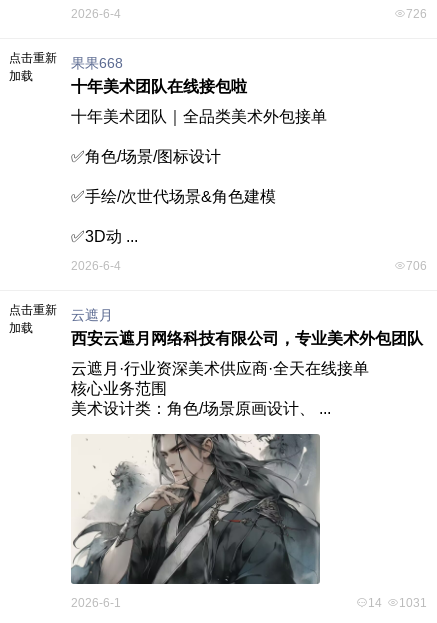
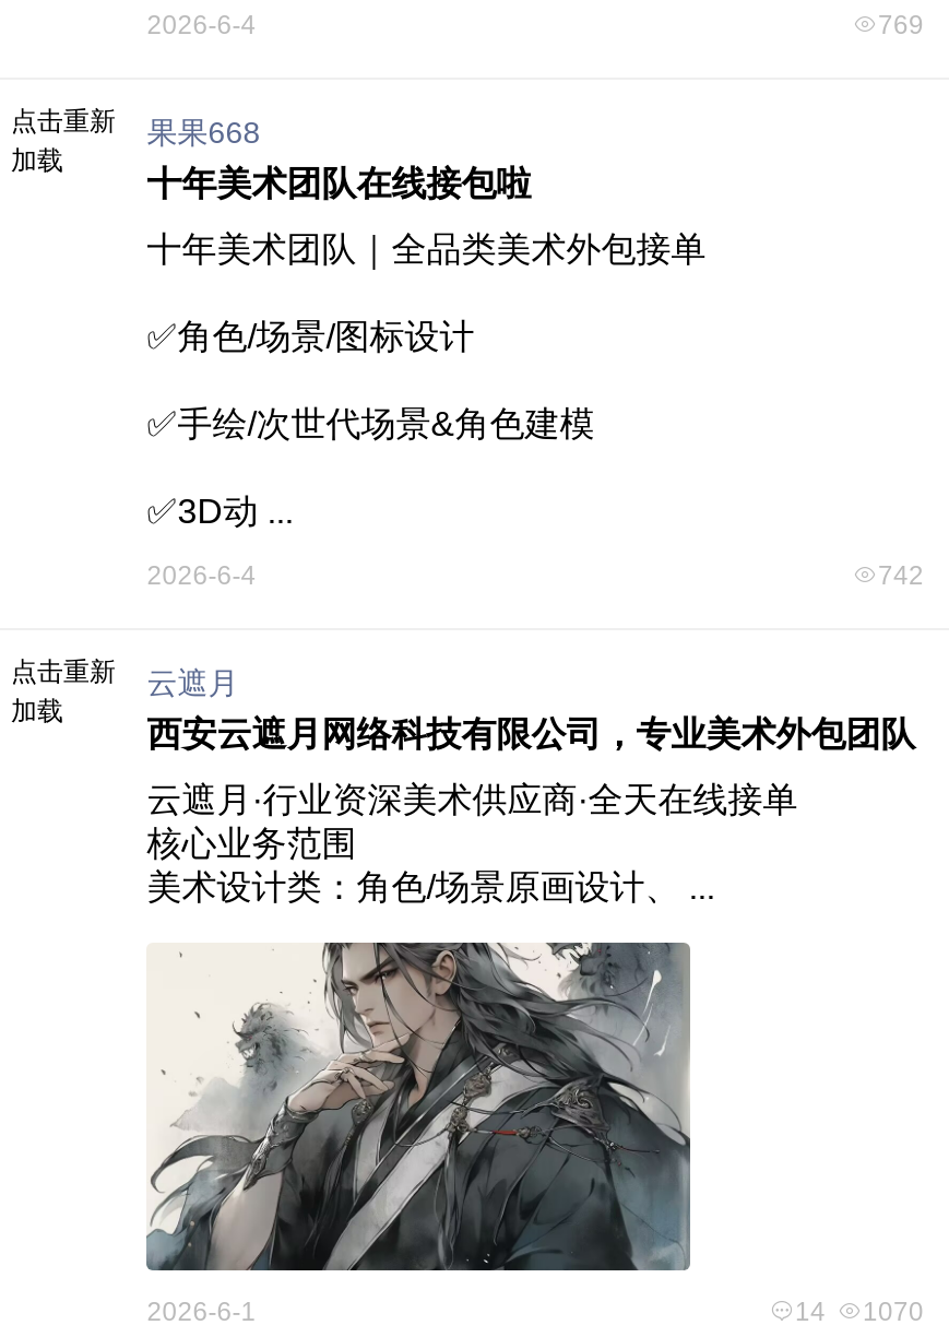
- 726
+ 769

- 706
+ 742

- 14 1031
+ 14 1070
